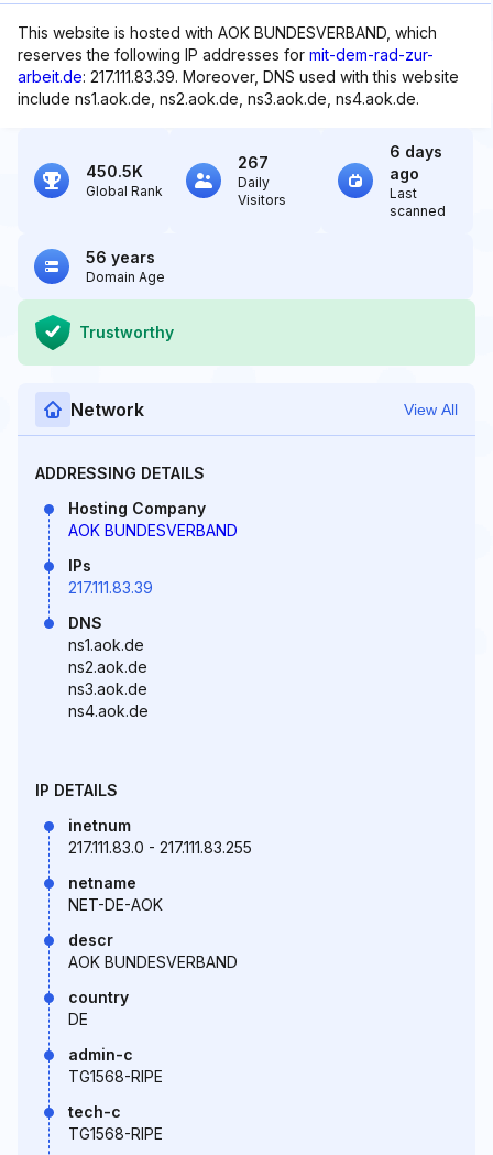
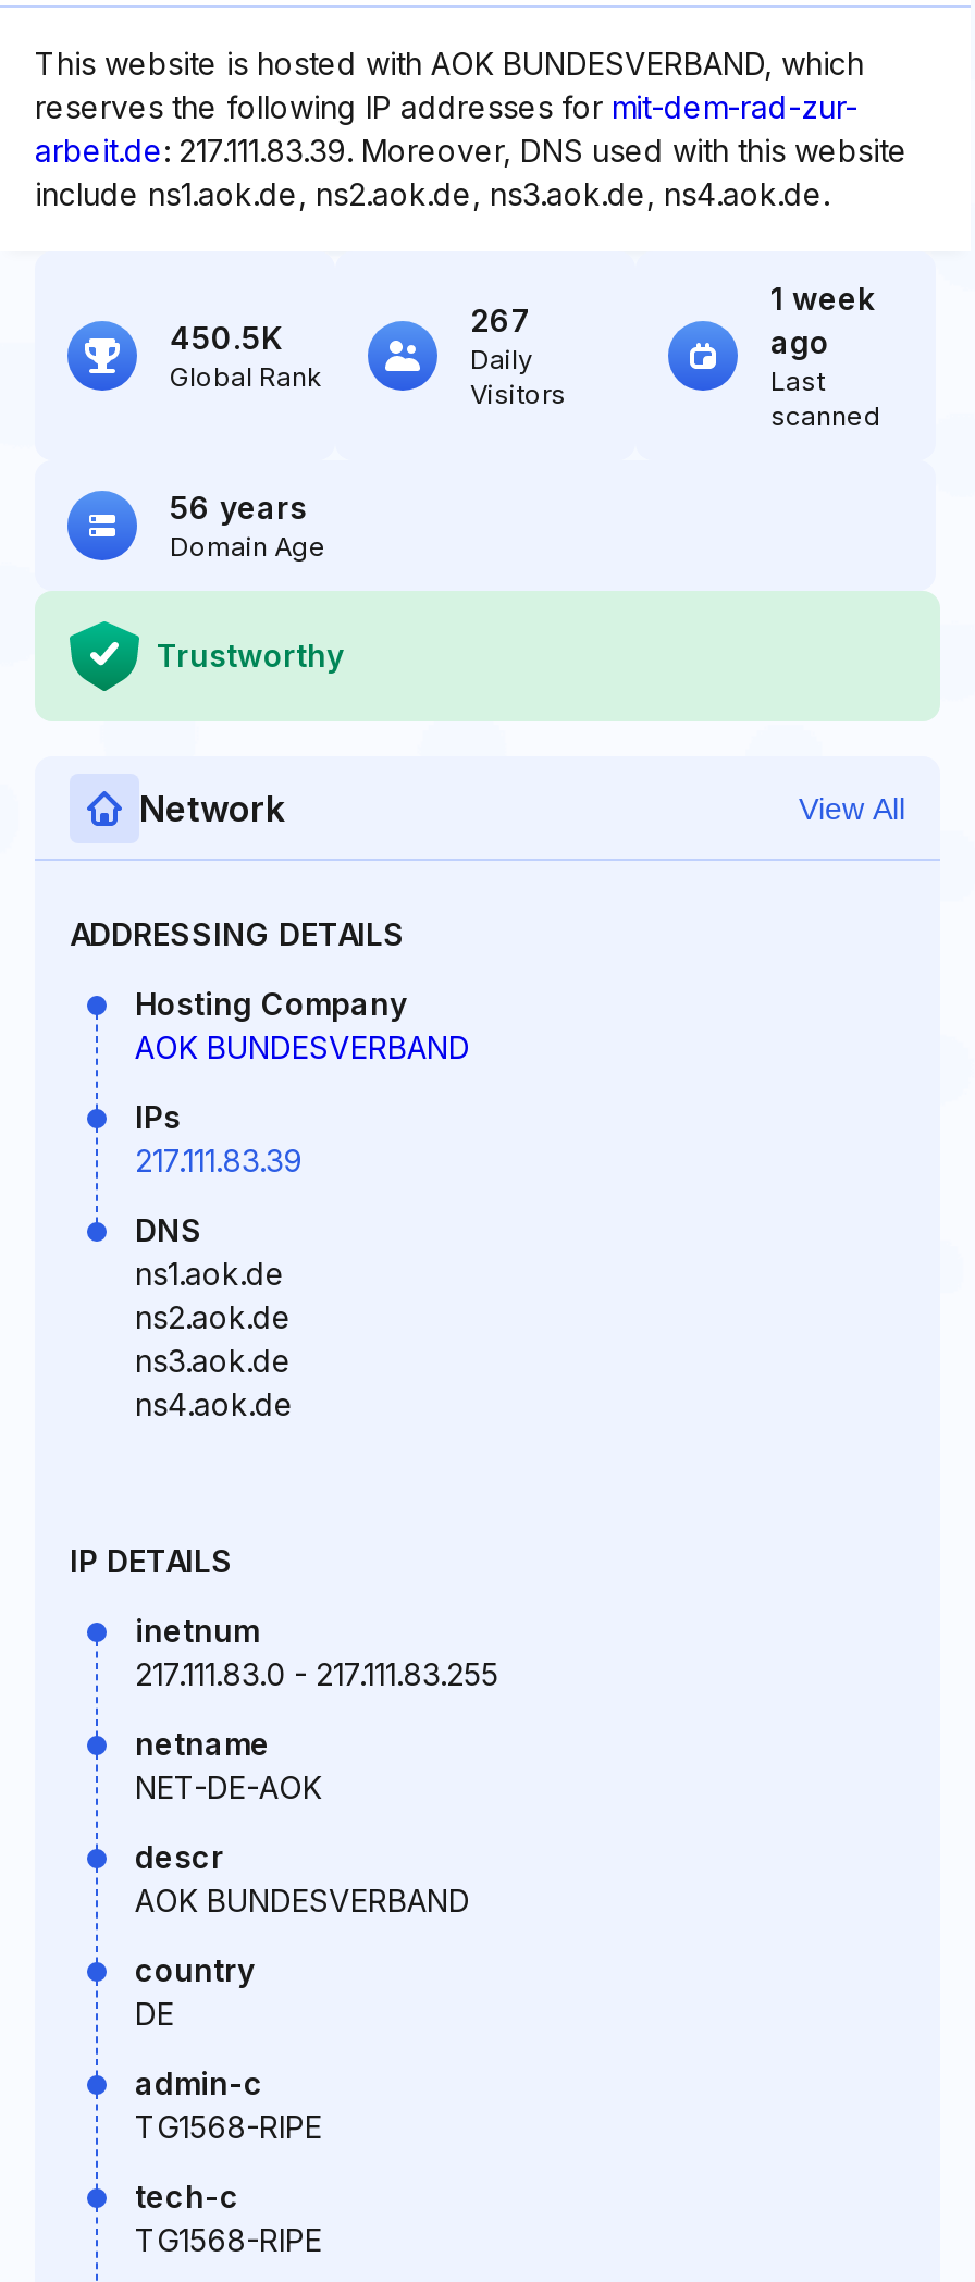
- 6 days
+ 1 week
